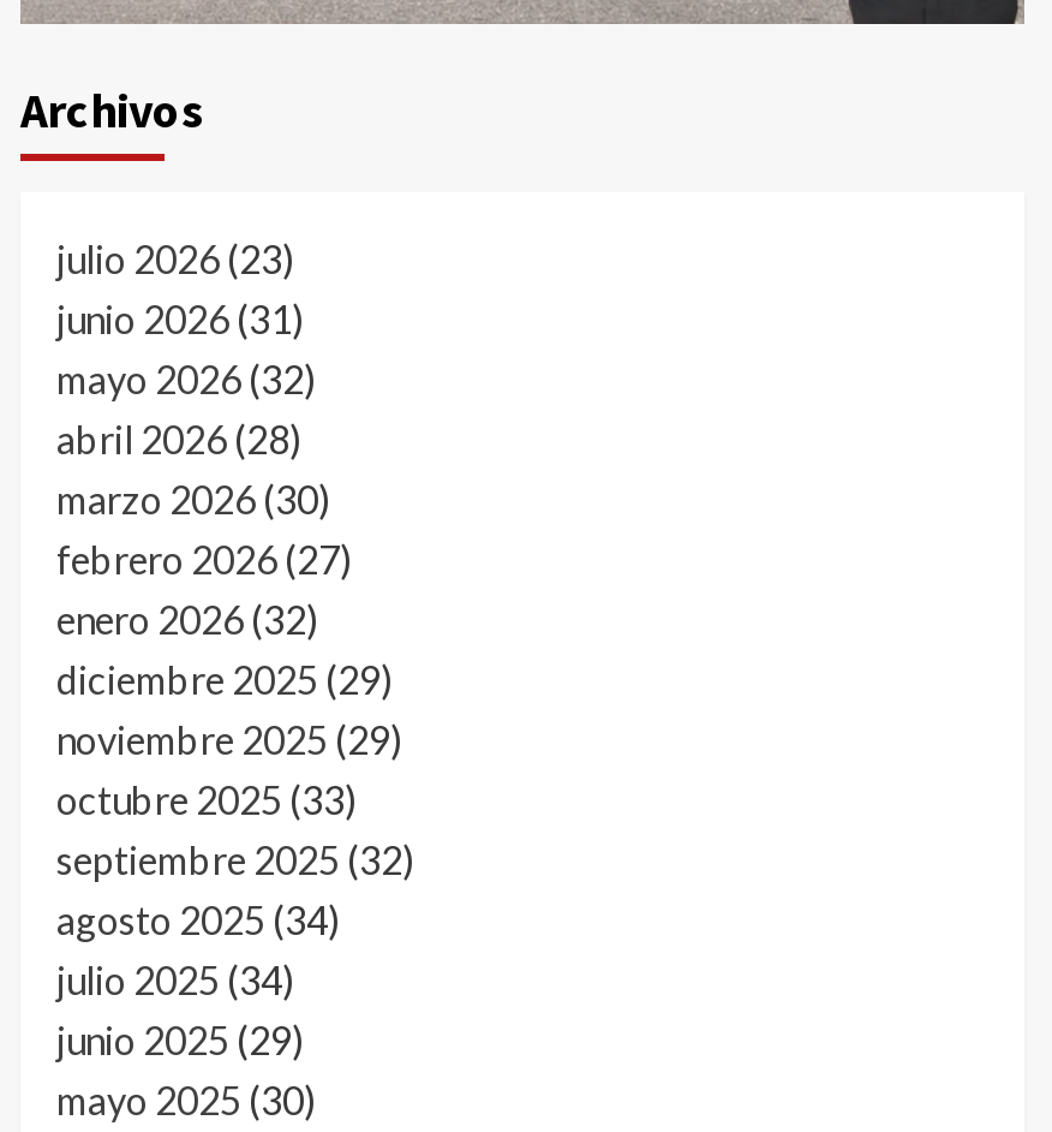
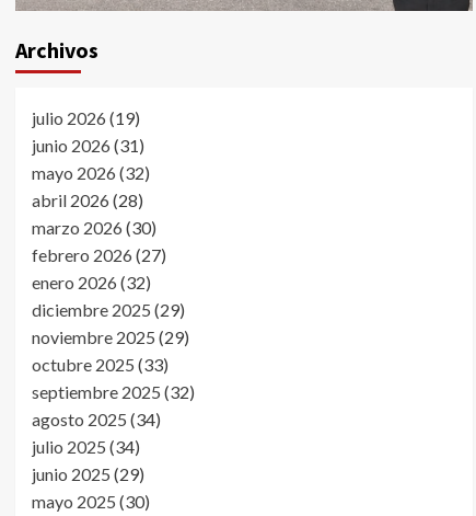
- julio 2026 (23)
+ julio 2026 (19)
